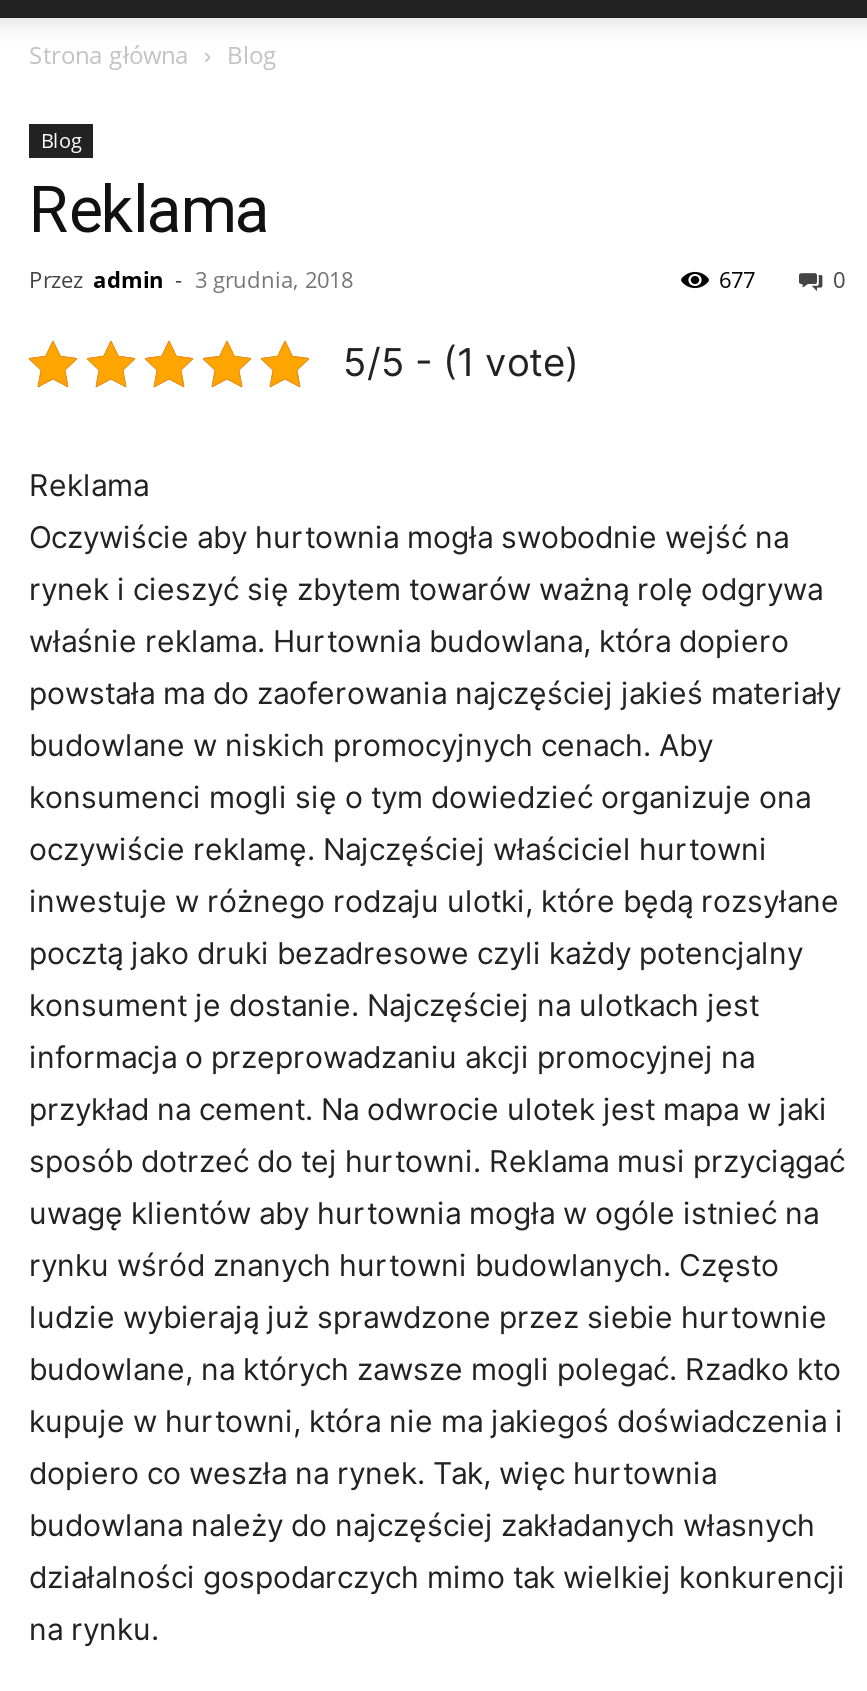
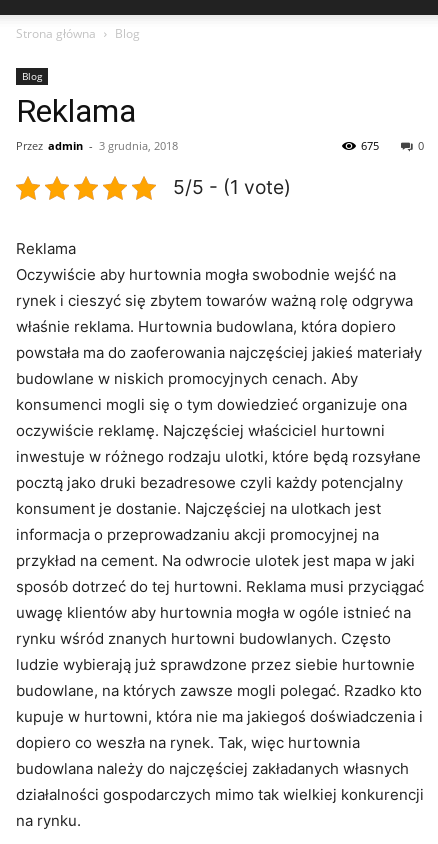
- 677
+ 675
